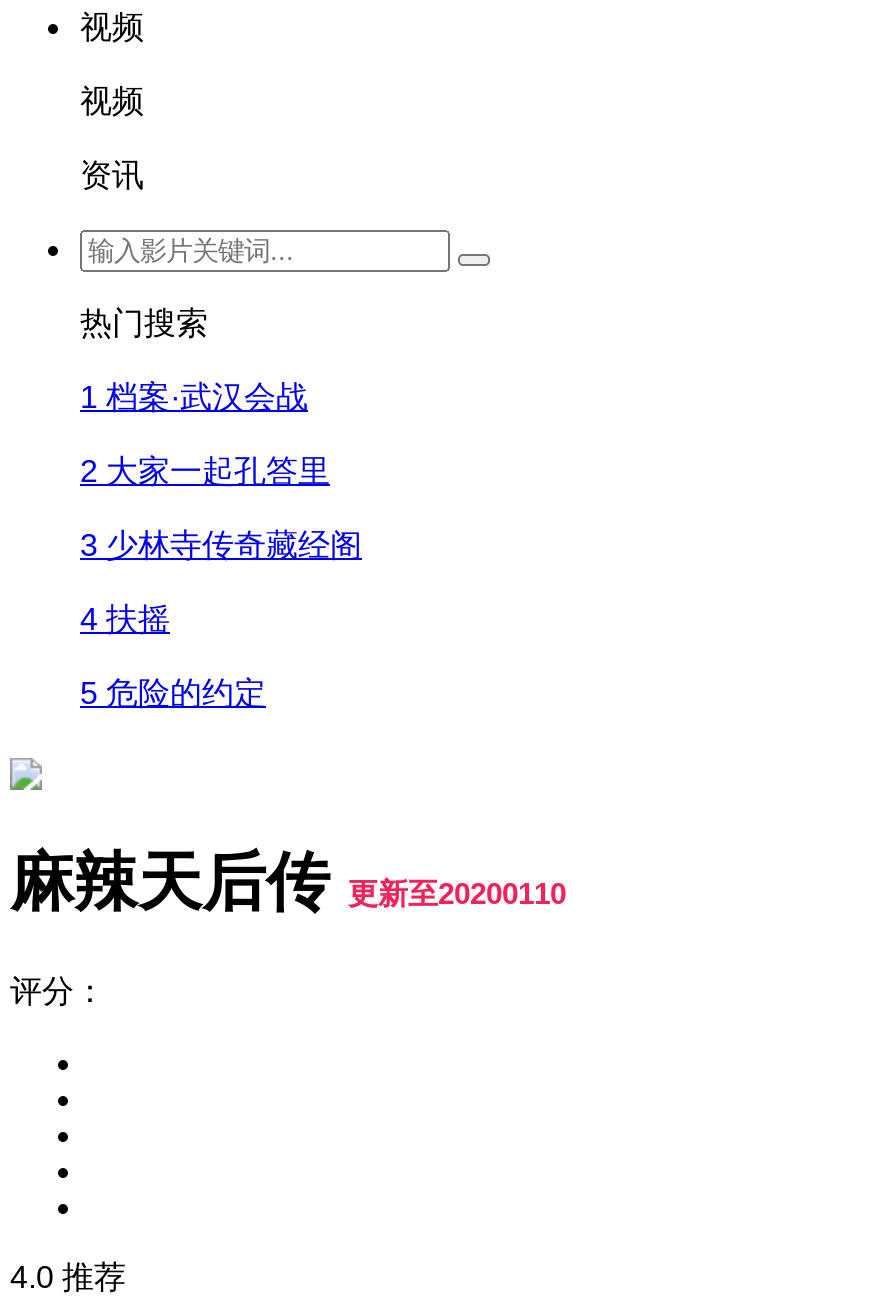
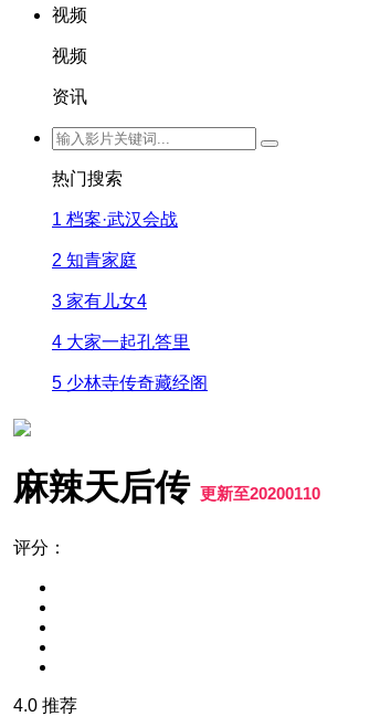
- 2大家一起孔答里
+ 2知青家庭

- 3少林寺传奇藏经阁
+ 3家有儿女4

- 4扶摇
+ 4大家一起孔答里

- 5危险的约定
+ 5少林寺传奇藏经阁
